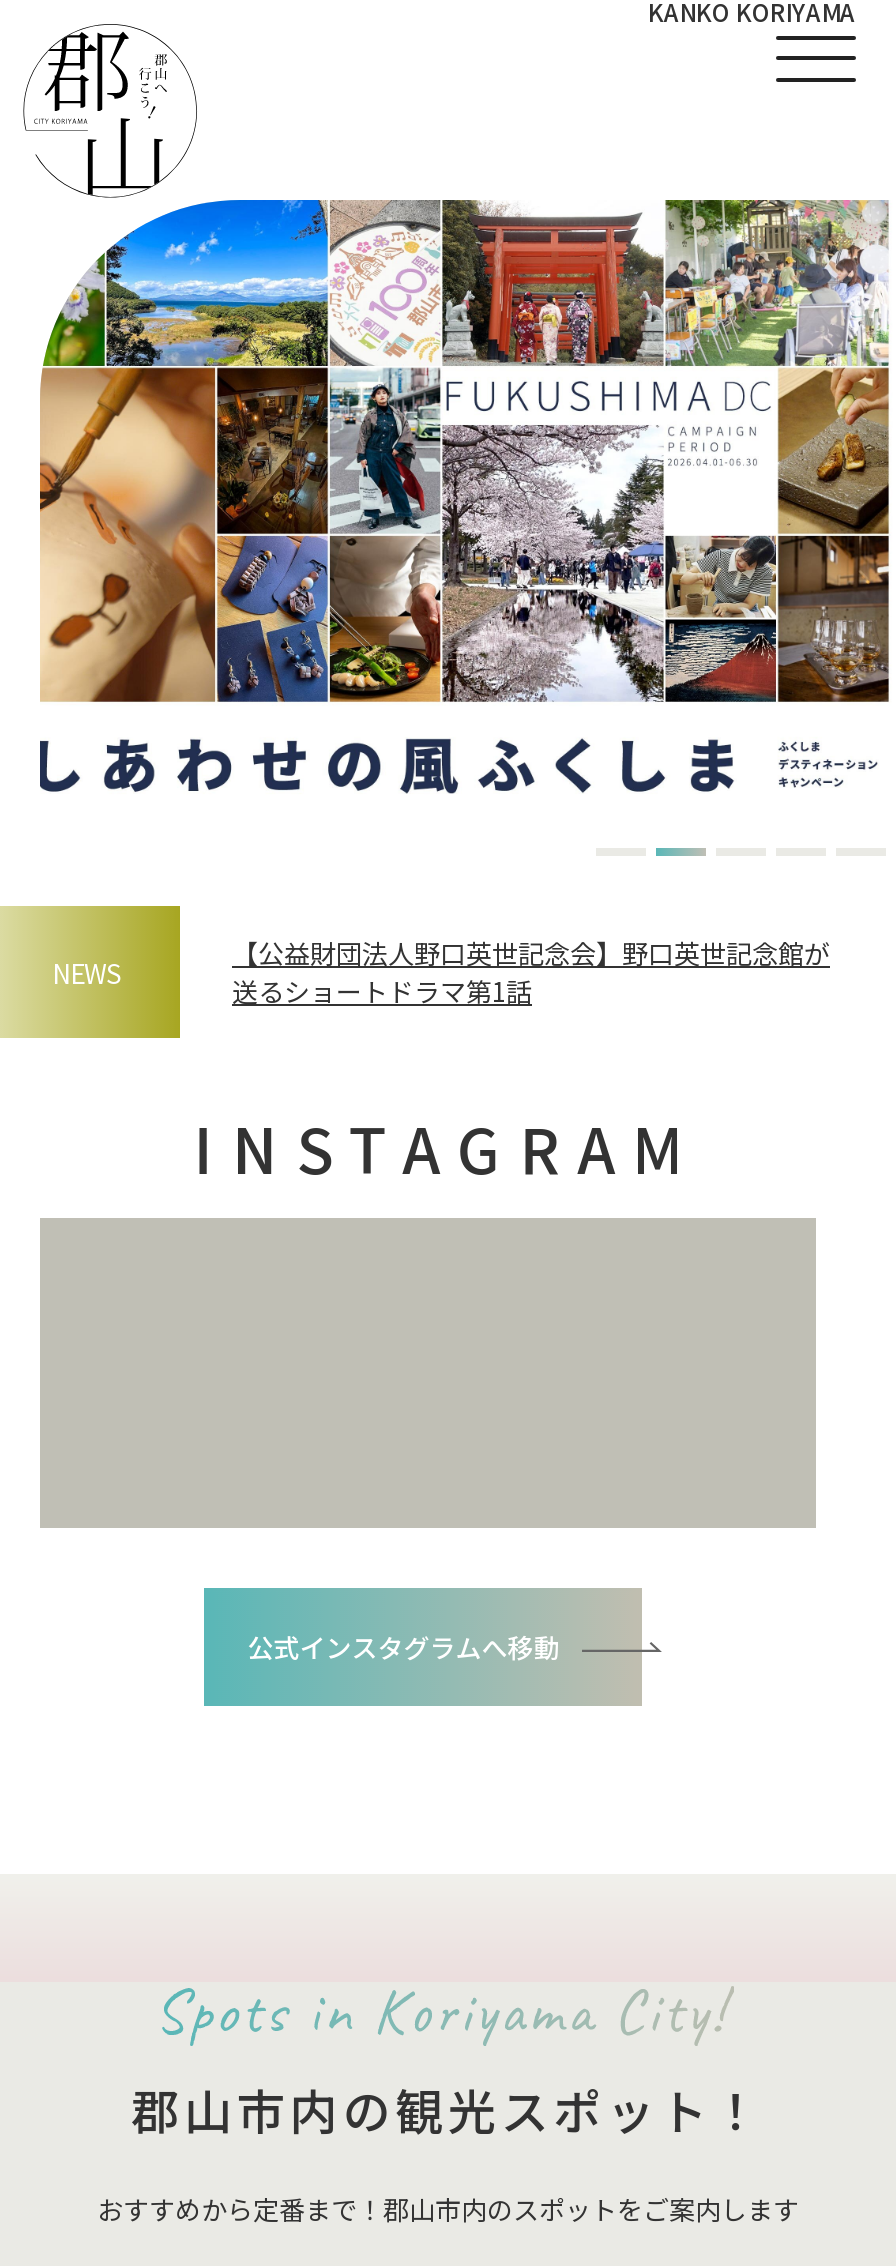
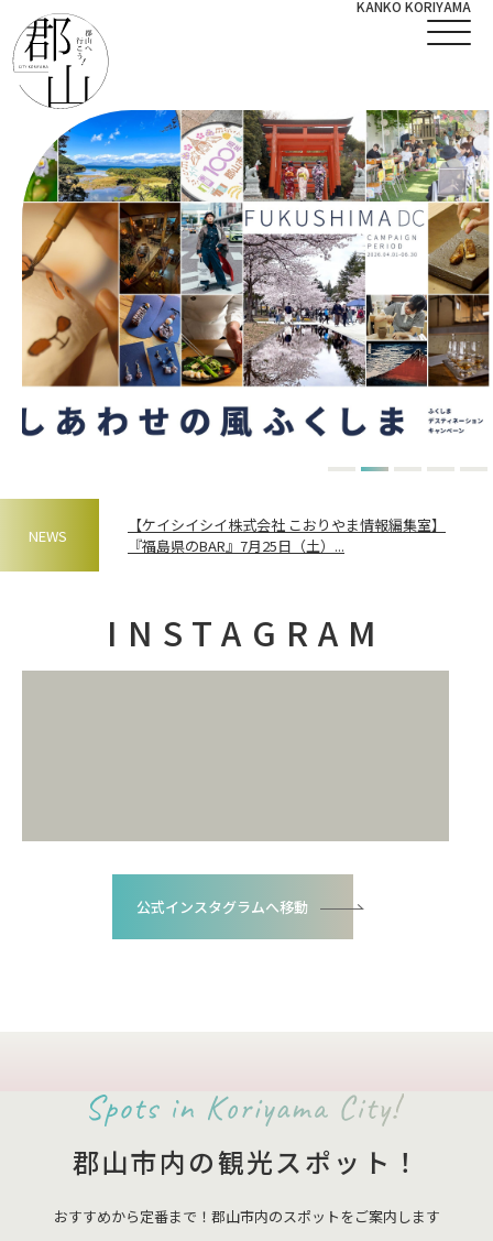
- 【公益財団法人野口英世記念会】野口英世記念館が
- 送るショートドラマ第1話
+ 【ケイシイシイ株式会社 こおりやま情報編集室】
+ 『福島県のBAR』7月25日（土）...
